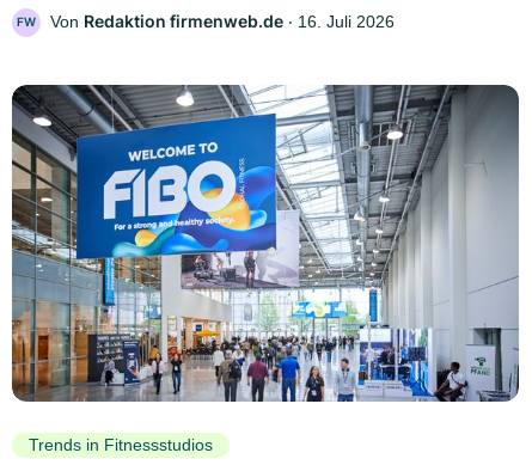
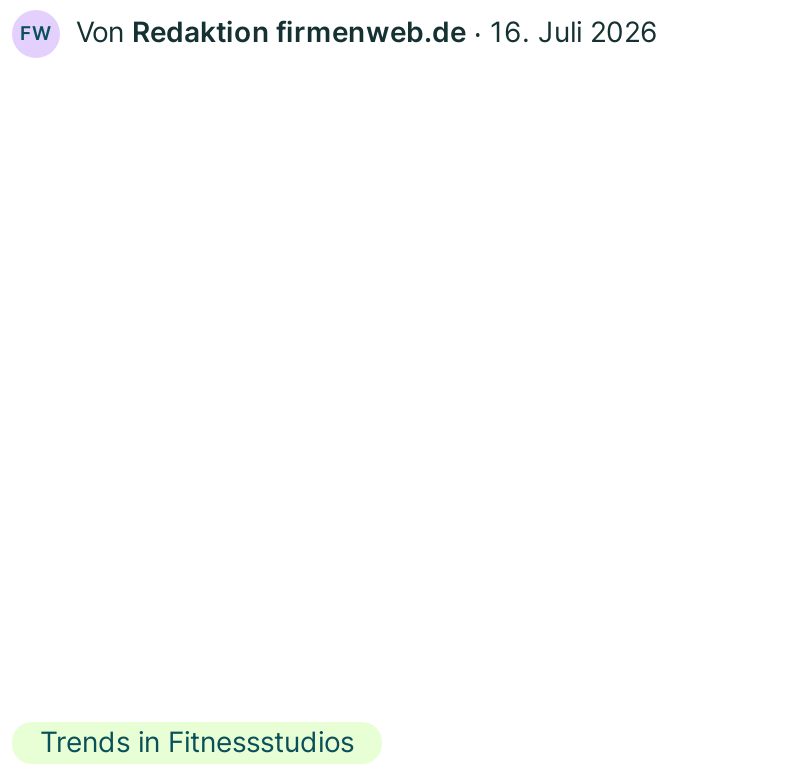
- [image]
